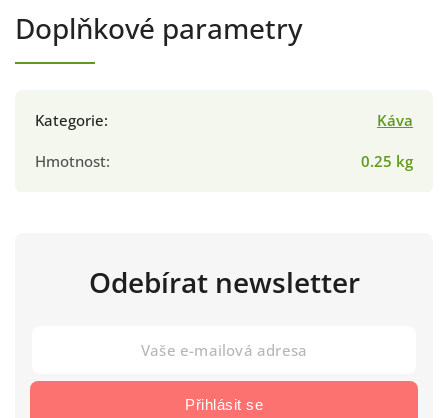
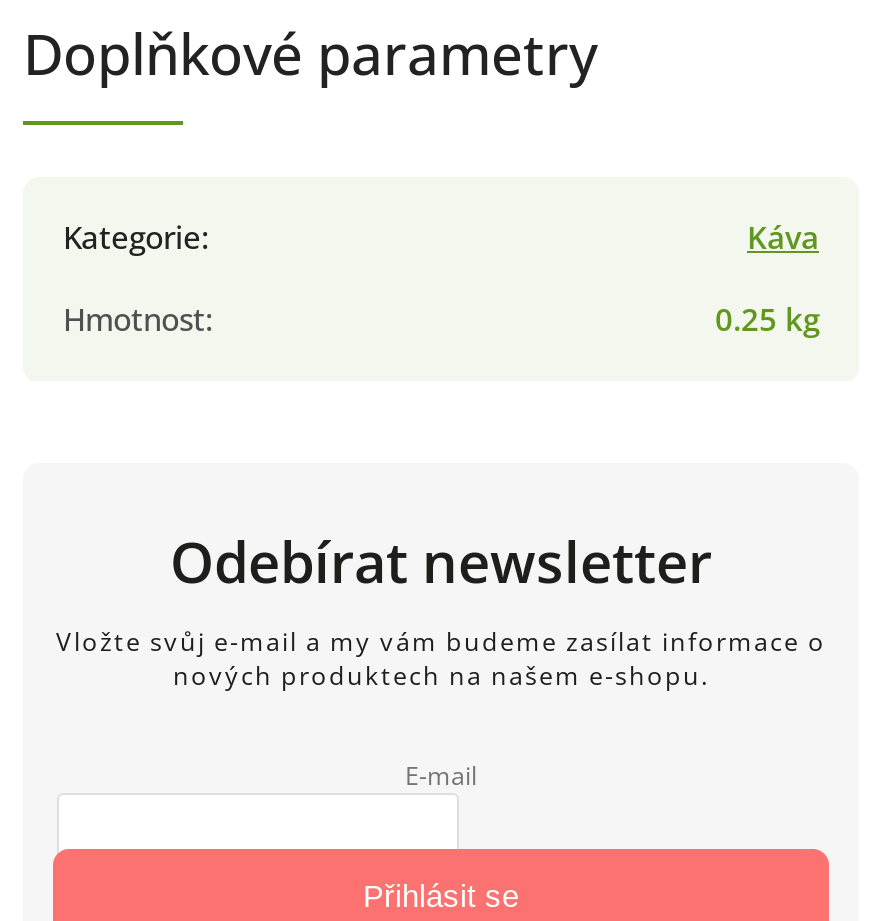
+ Vložte svůj e-mail a my vám budeme zasílat informace o
+ nových produktech na našem e-shopu.
+ E-mail
